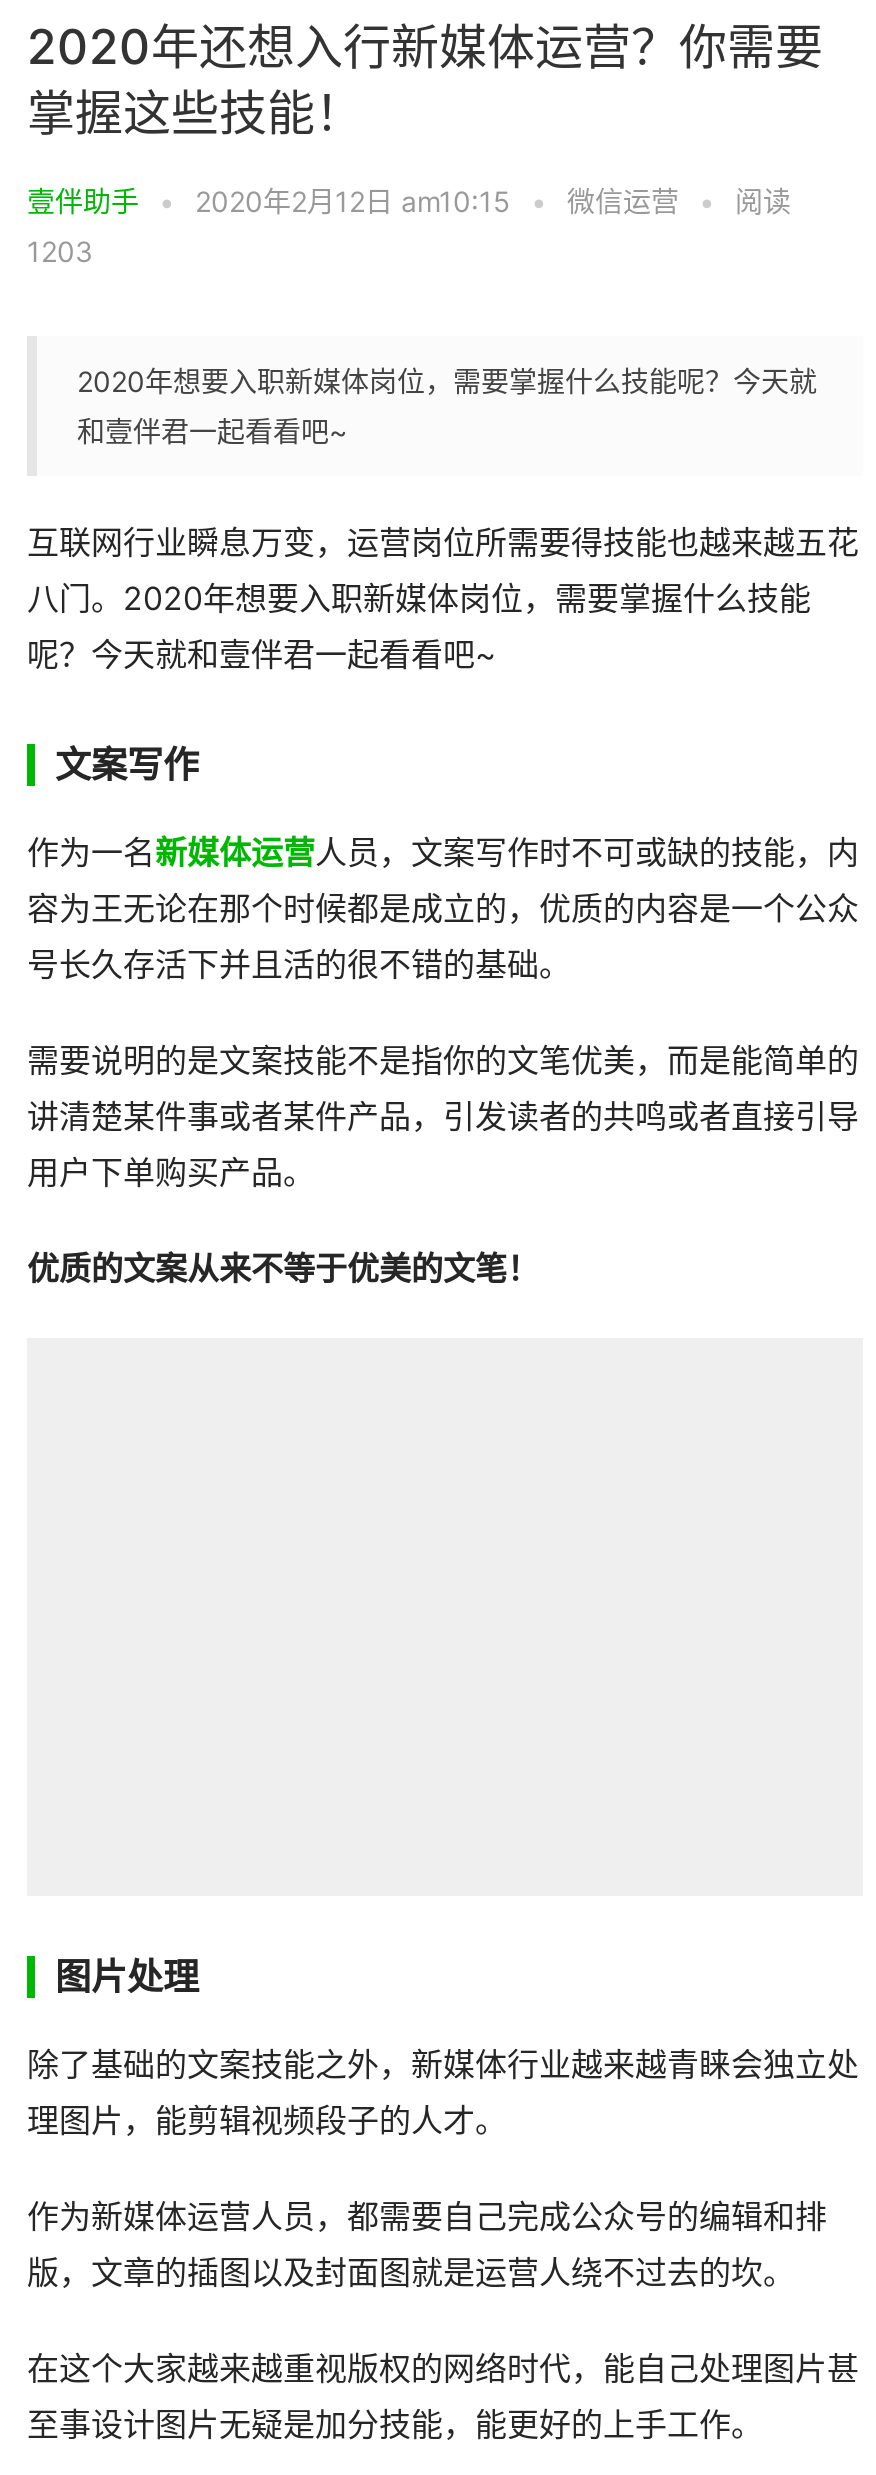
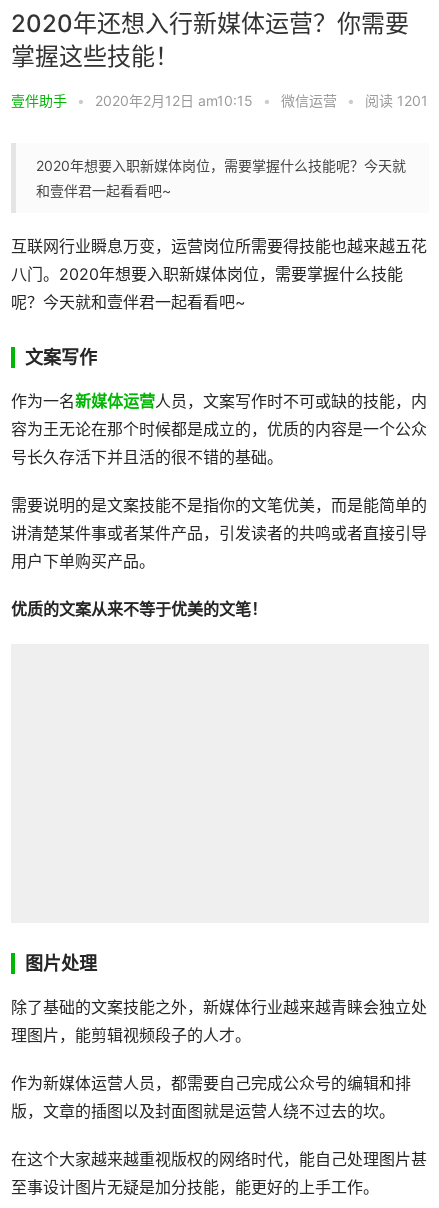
- 壹伴助手 • 2020年2月12日 am10:15 • 微信运营 • 阅读
- 1203
+ 壹伴助手 • 2020年2月12日 am10:15 • 微信运营 • 阅读 1201
